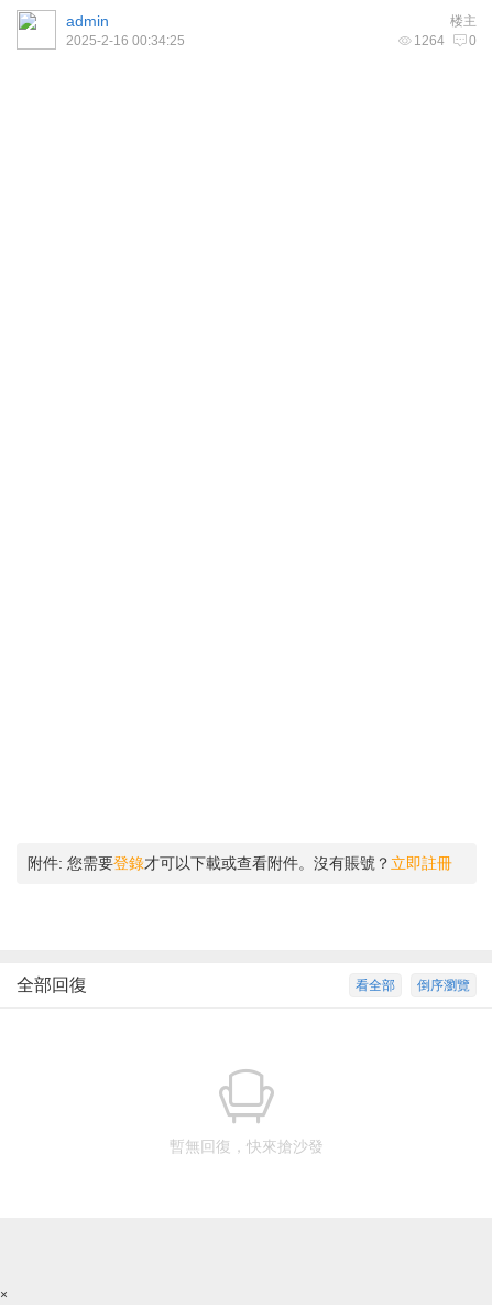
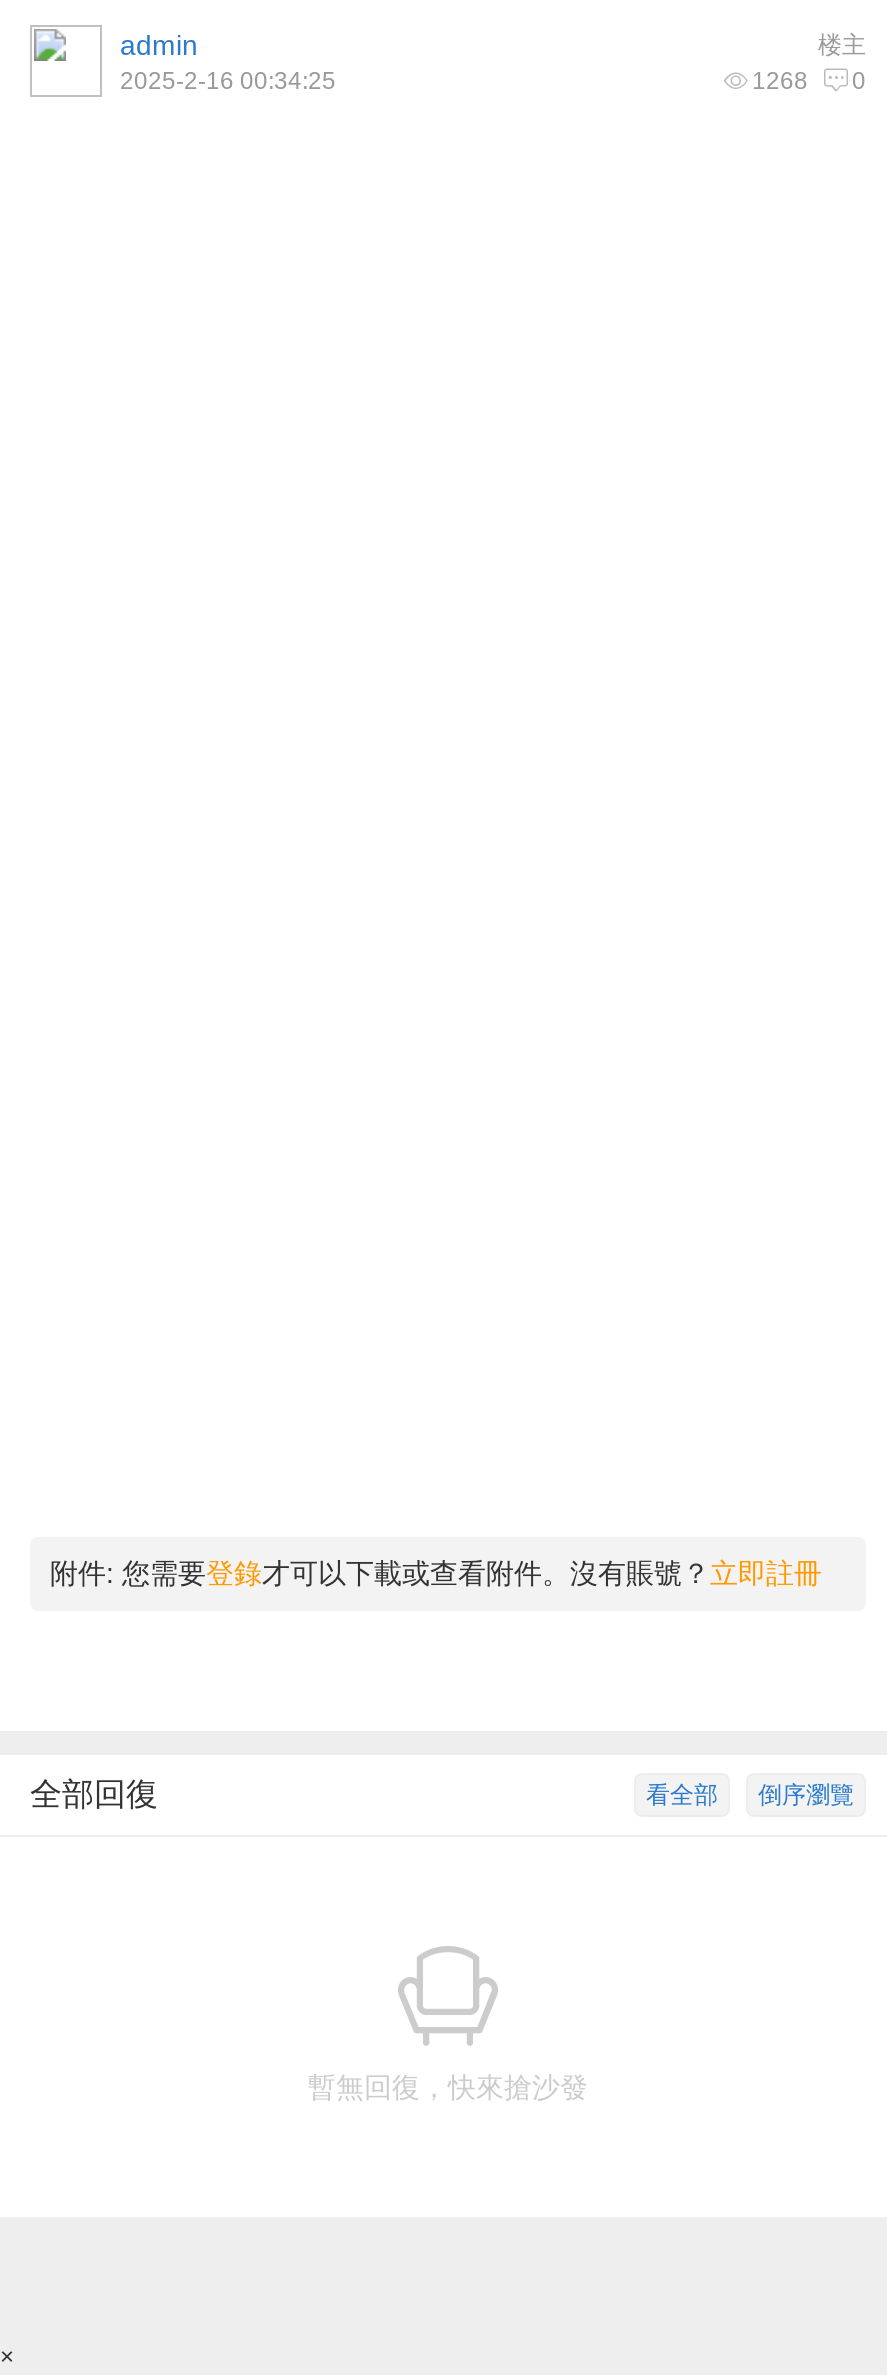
- 1264 0
+ 1268 0
